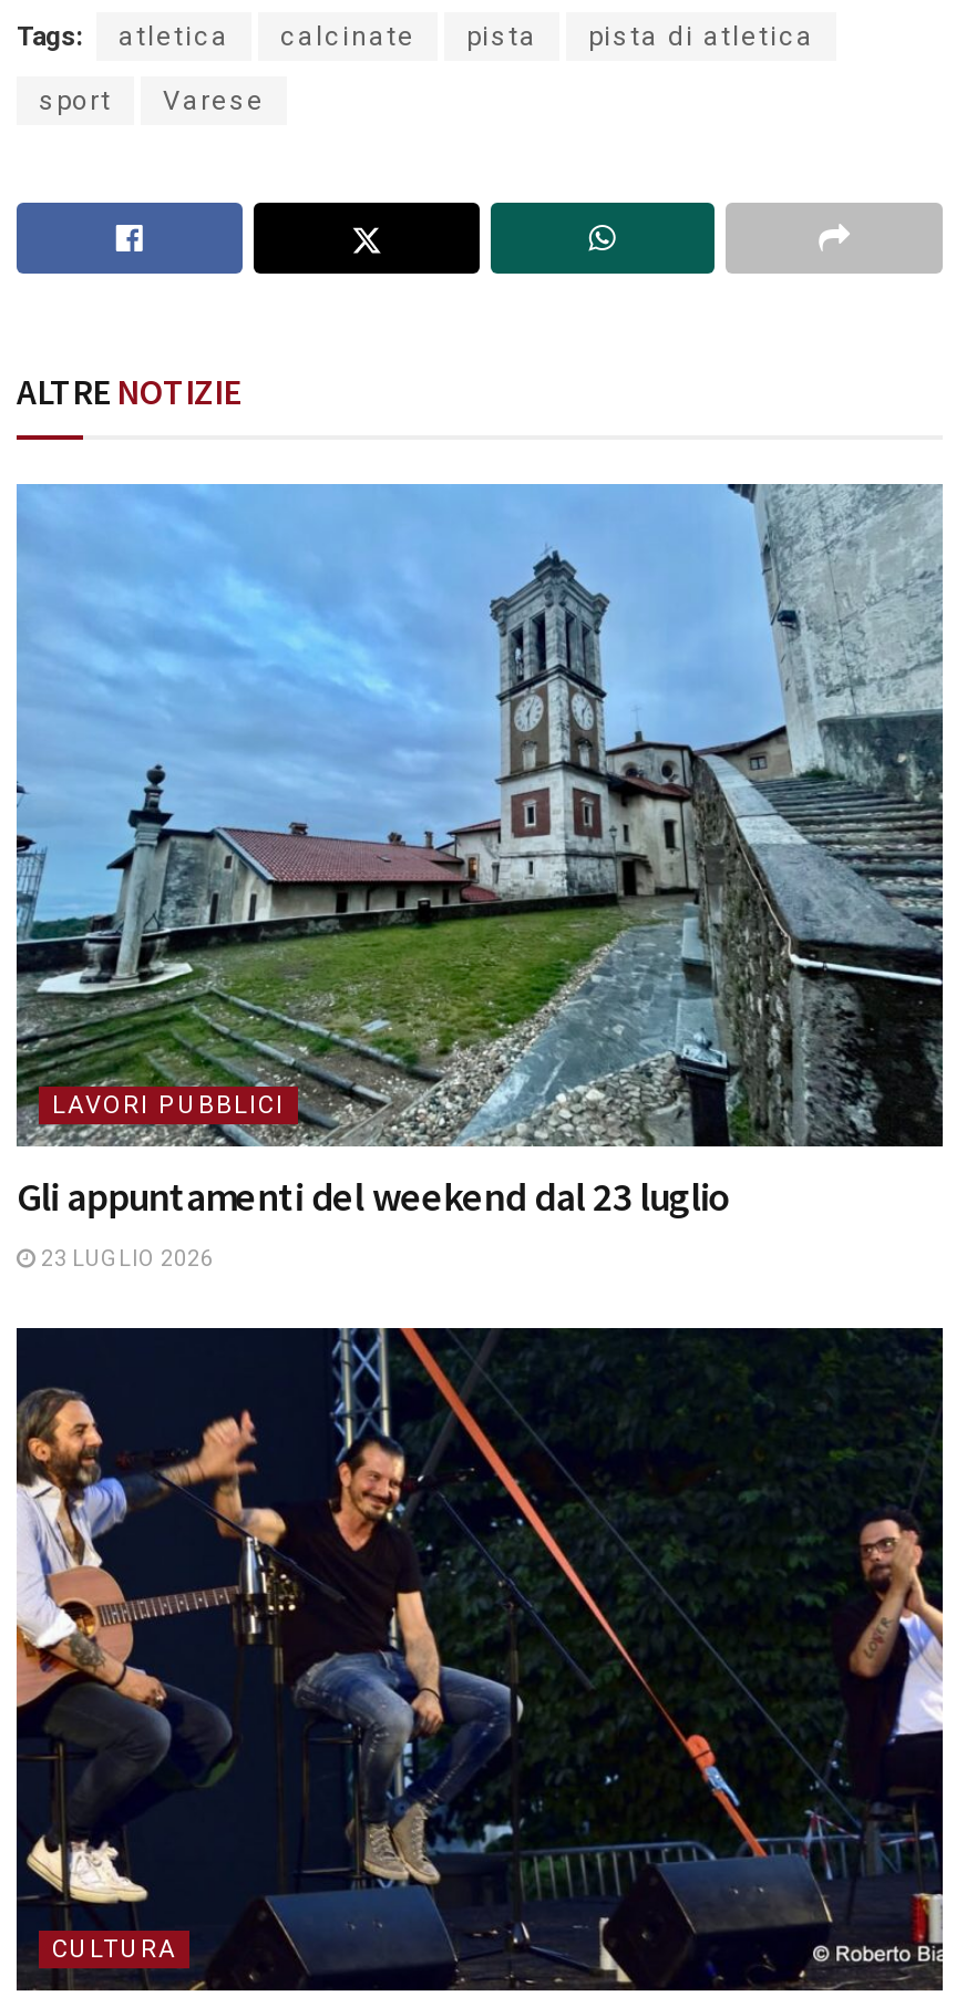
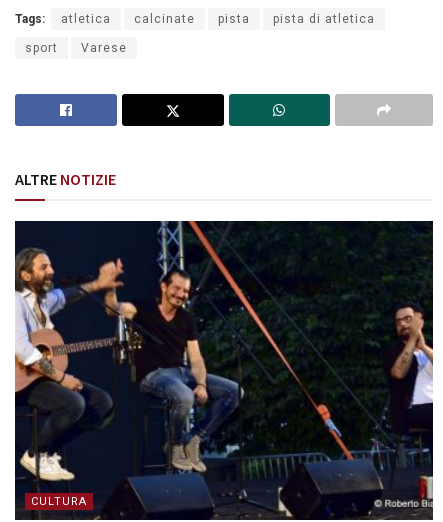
- [image]
- LAVORI PUBBLICI
- Gli appuntamenti del weekend dal 23 luglio
- 23 LUGLIO 2026
